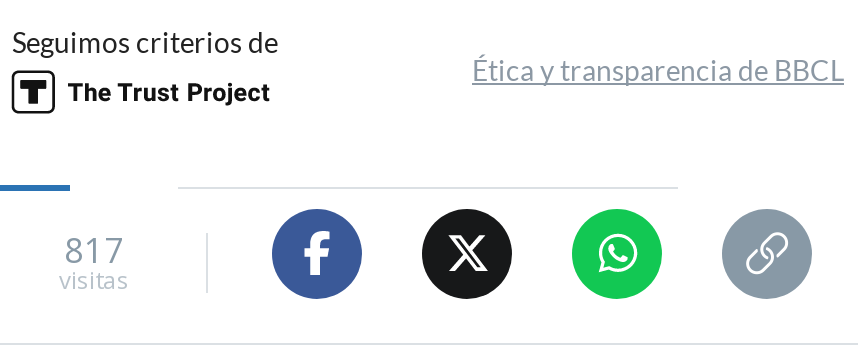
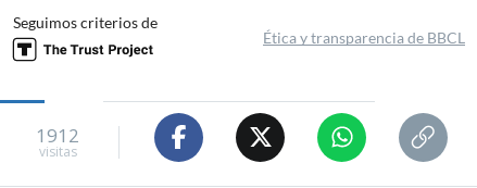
- 817
+ 1912
